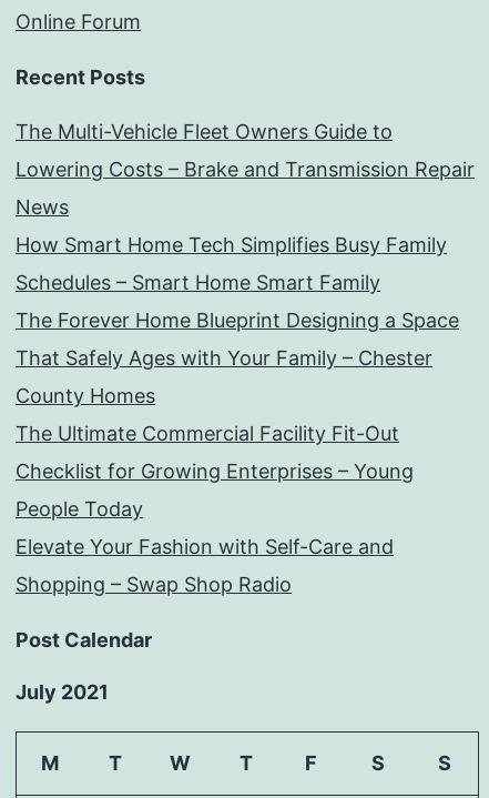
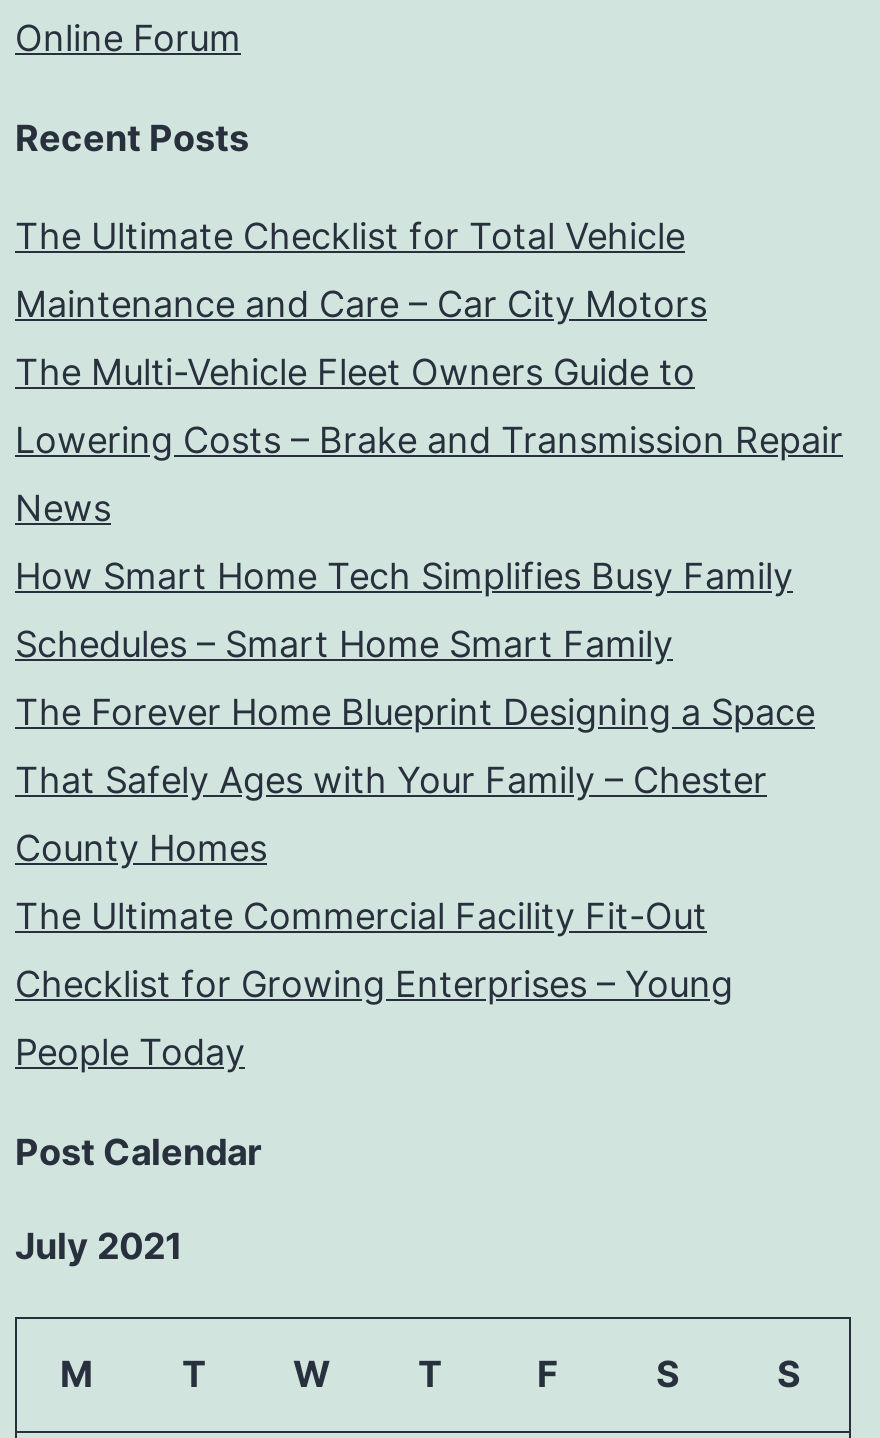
+ The Ultimate Checklist for Total Vehicle
+ Maintenance and Care – Car City Motors

moved down: The Multi-Vehicle Fleet Owners Guide to | Lowering Costs – Brake and Transmission Repair | News | ... | Checklist for Growing Enterprises – Young | People Today

- Elevate Your Fashion with Self-Care and
- Shopping – Swap Shop Radio
